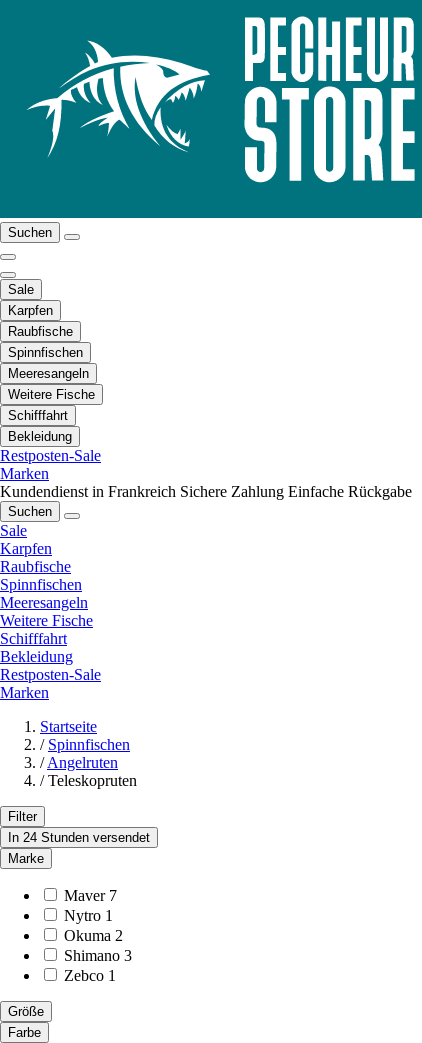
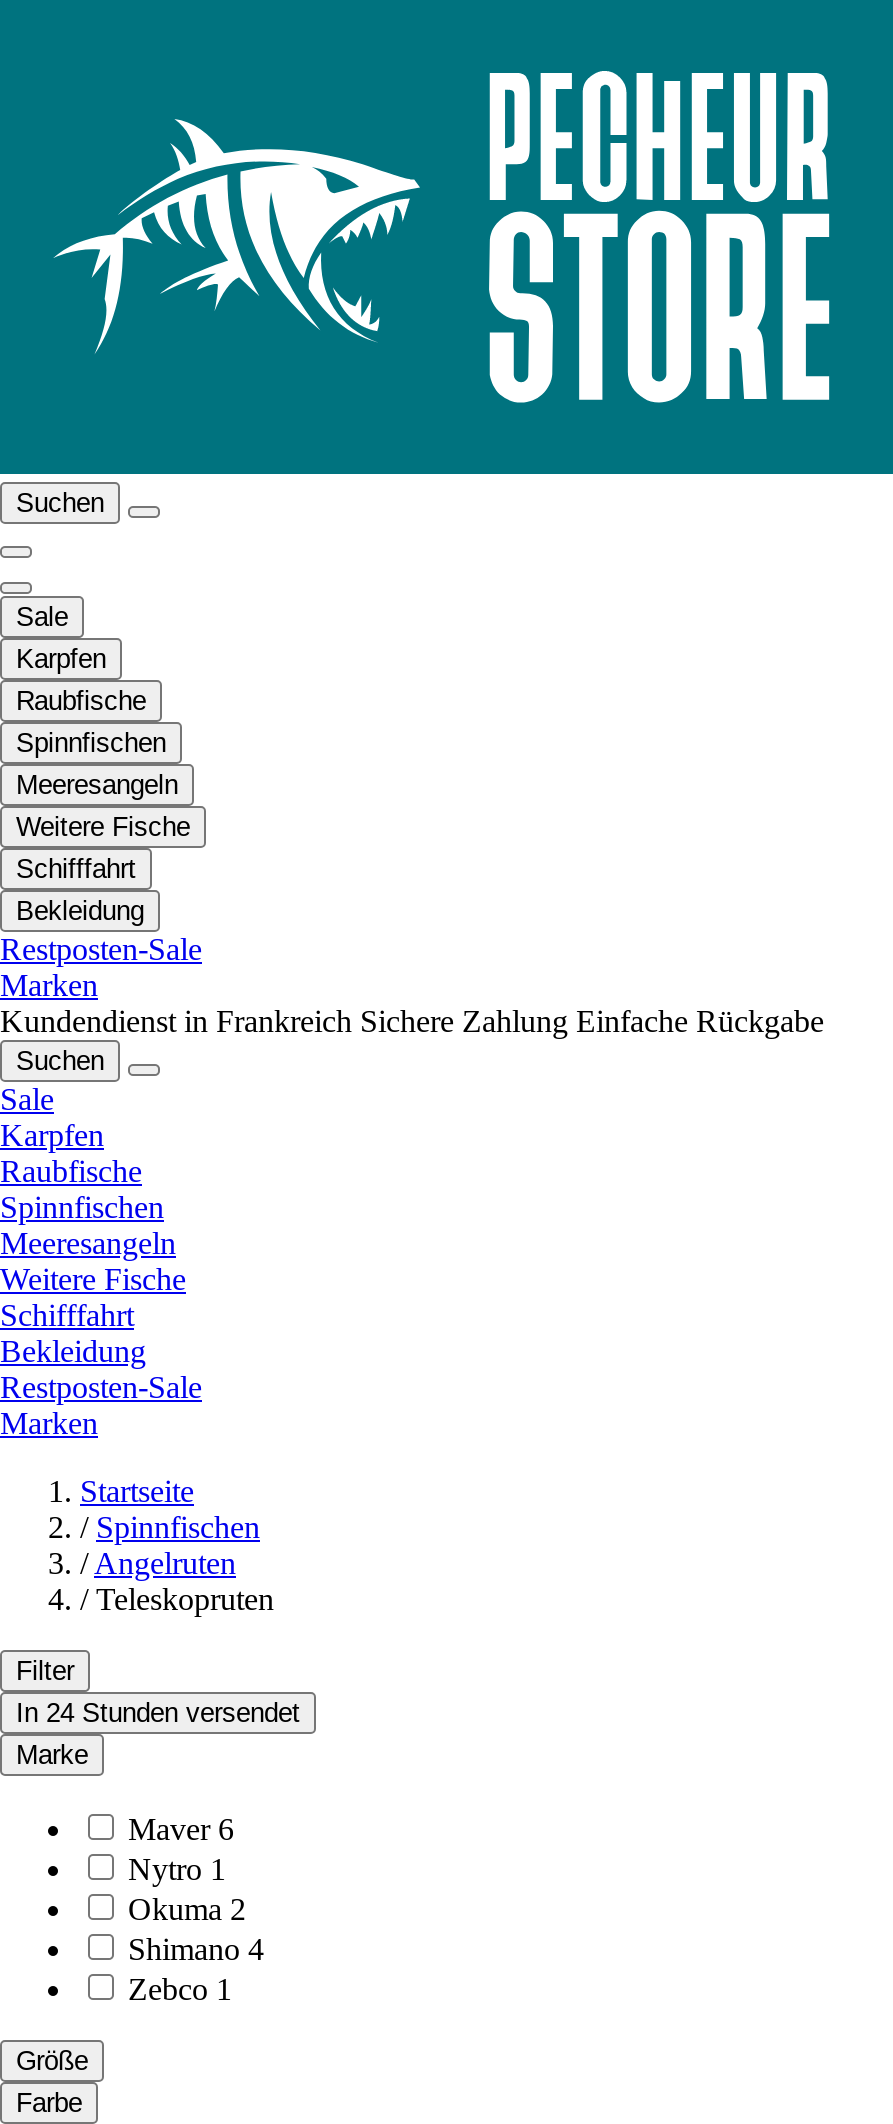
- Maver 7
+ Maver 6

- Shimano 3
+ Shimano 4
